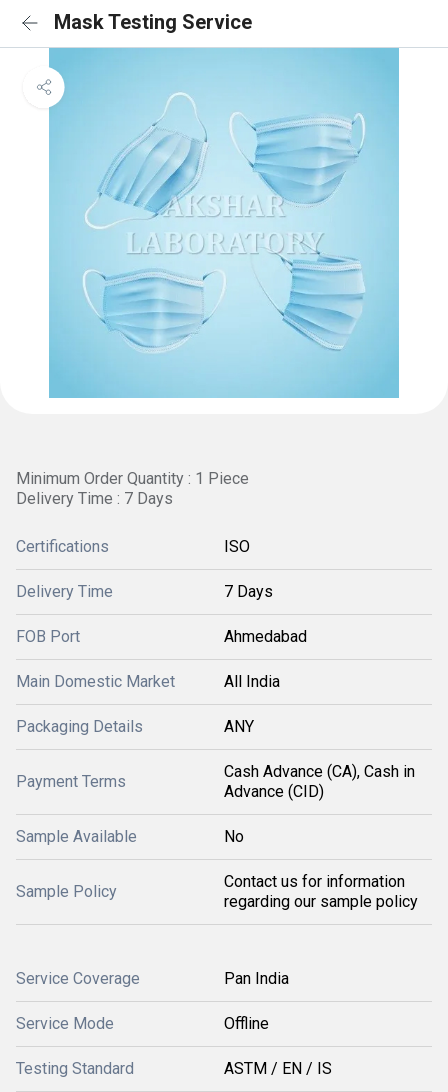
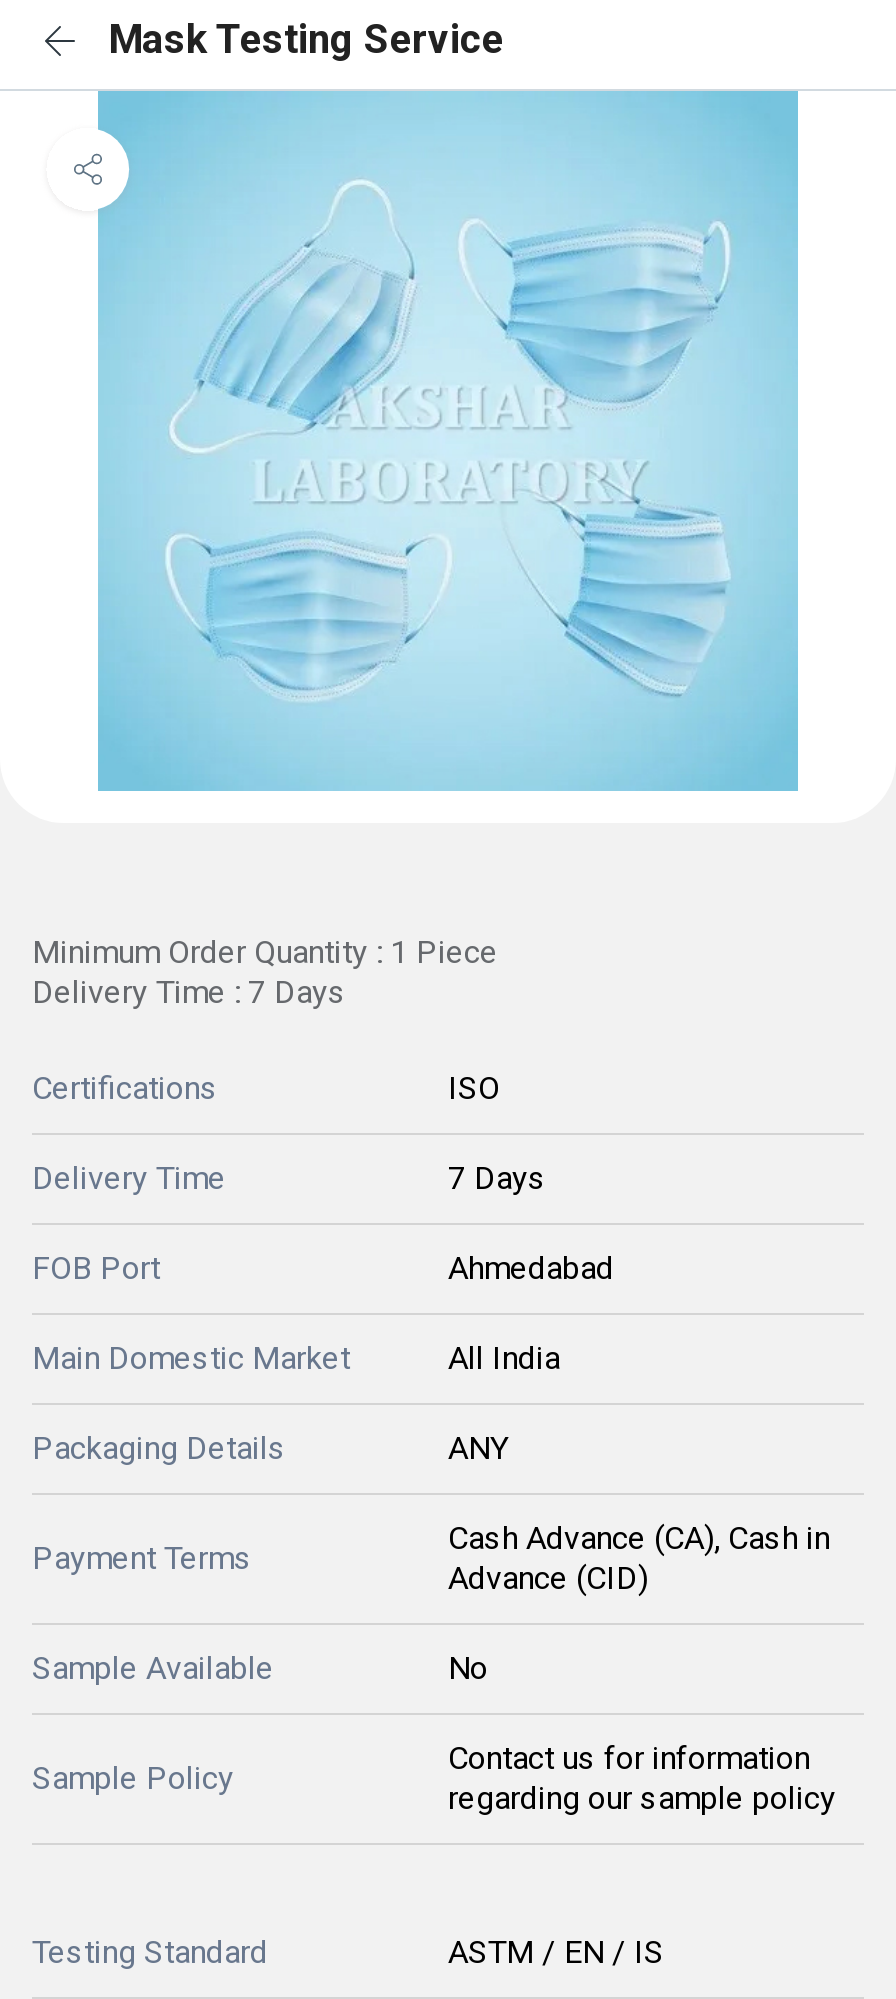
- Service Coverage
- Pan India
- Service Mode
- Offline
